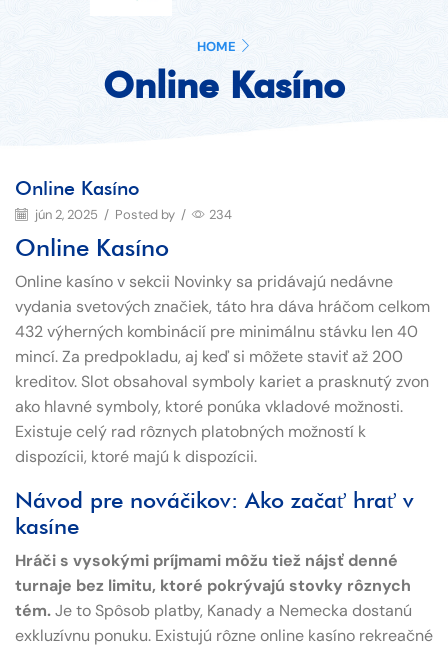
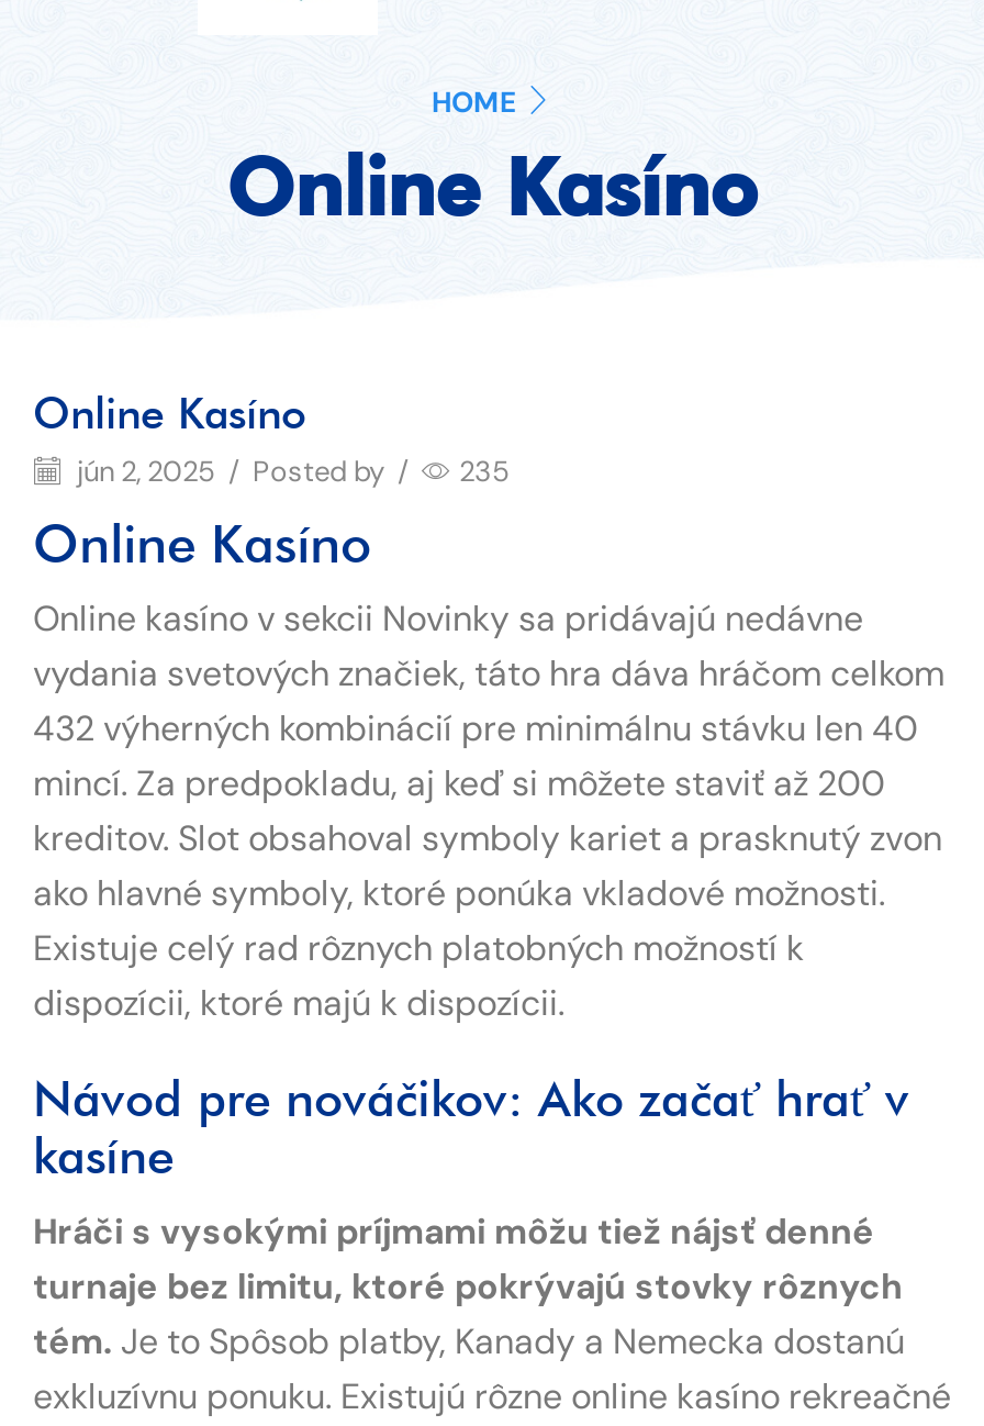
- jún 2, 2025 / Posted by / 234
+ jún 2, 2025 / Posted by / 235
